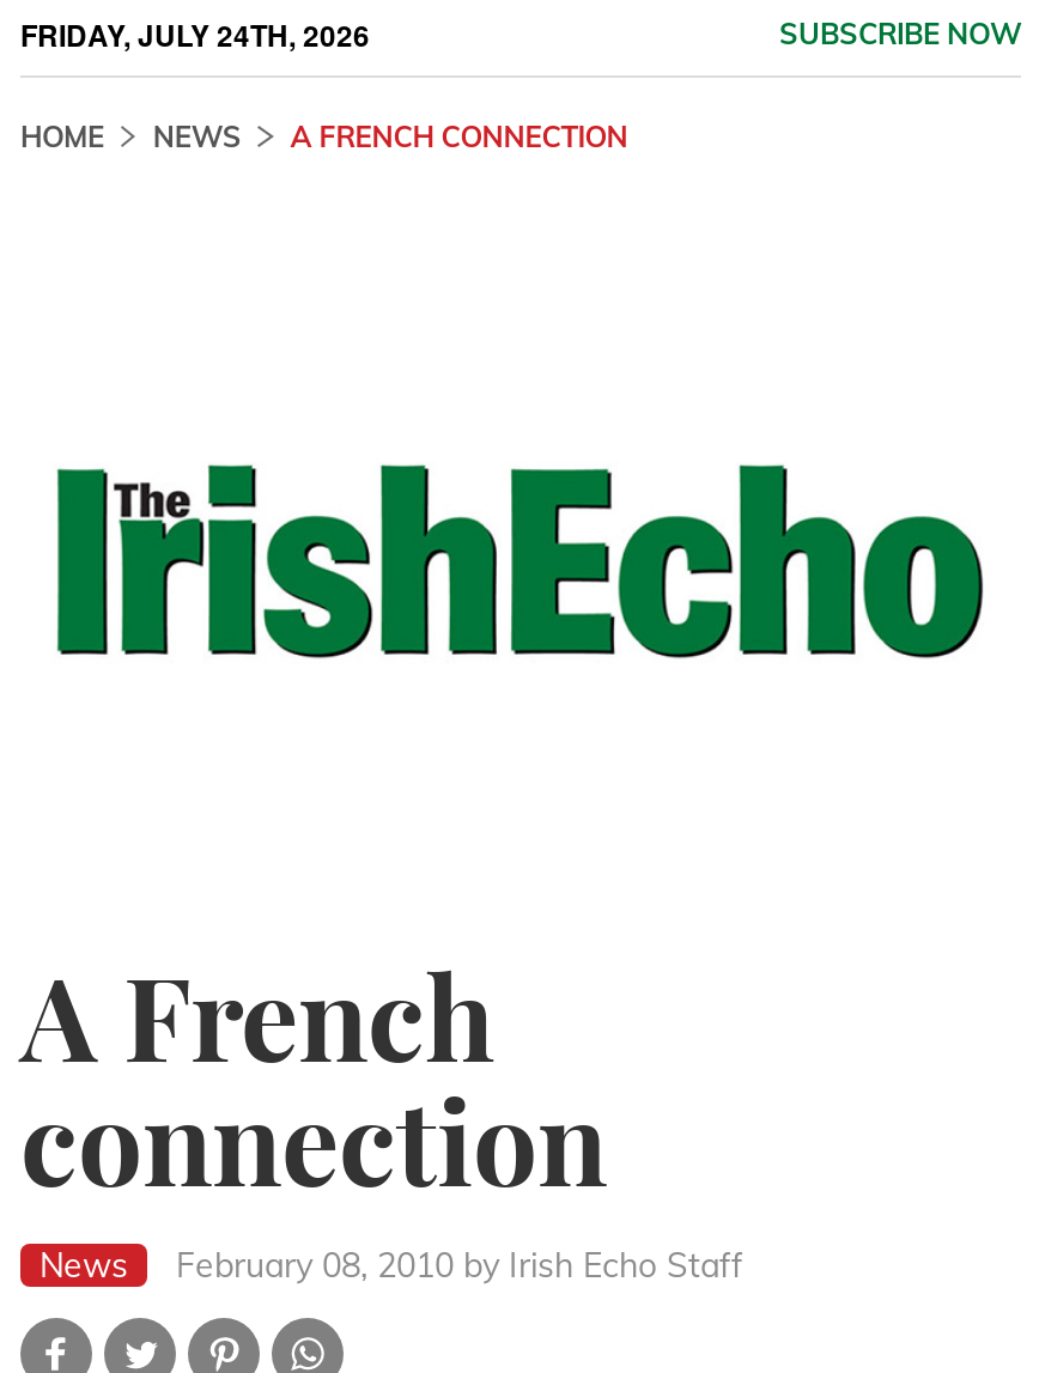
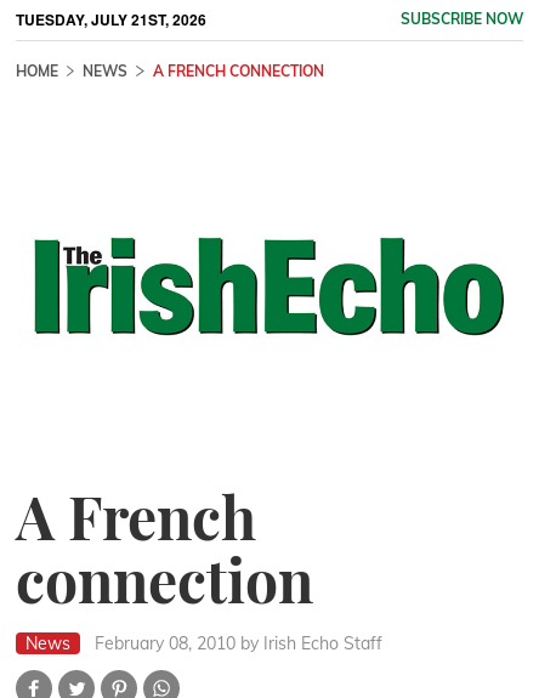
- FRIDAY, JULY 24TH, 2026
+ TUESDAY, JULY 21ST, 2026
